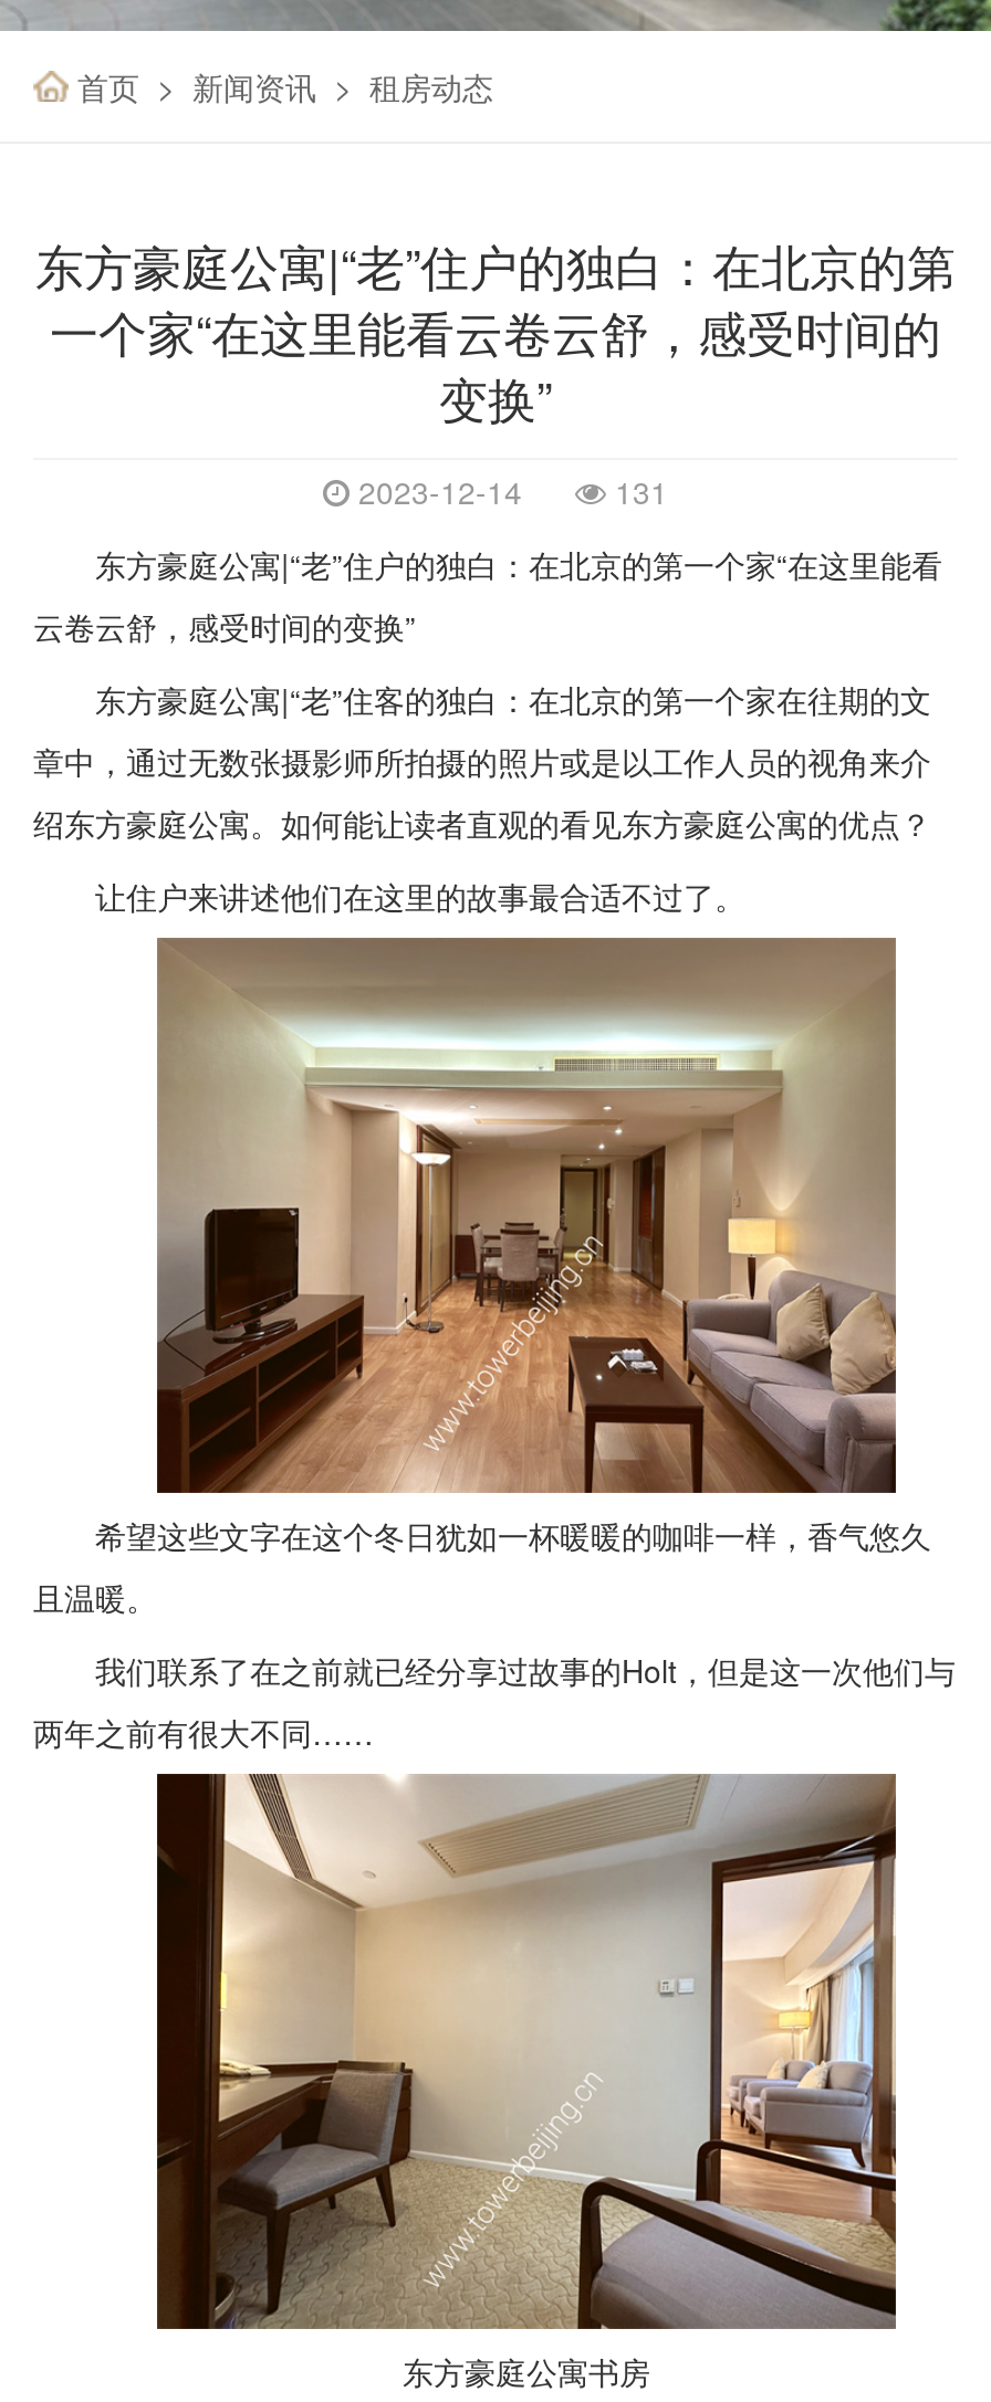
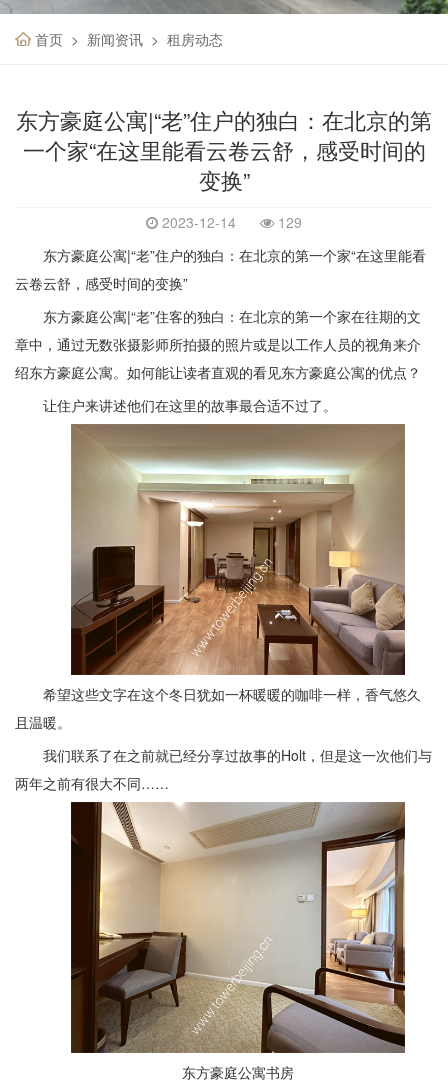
- 131
+ 129
